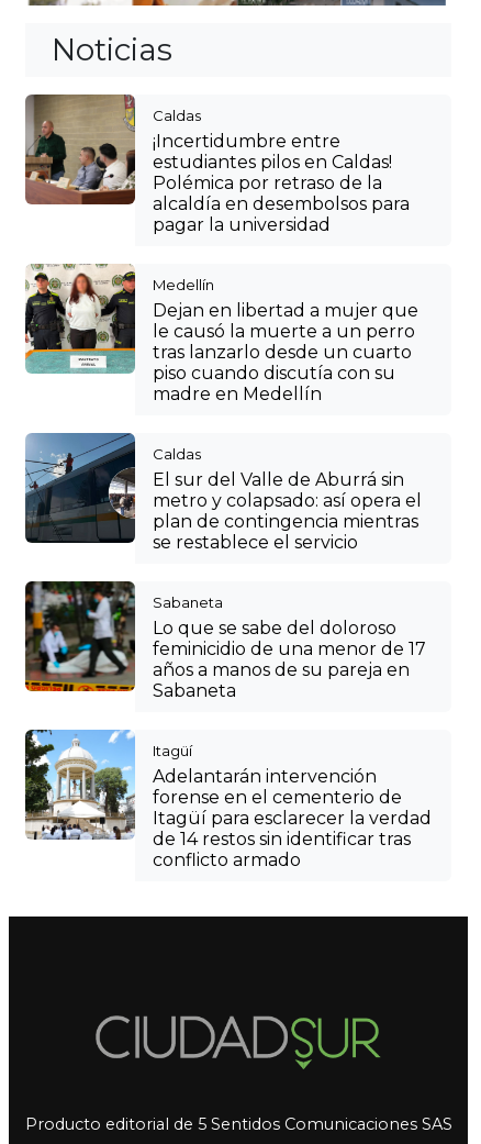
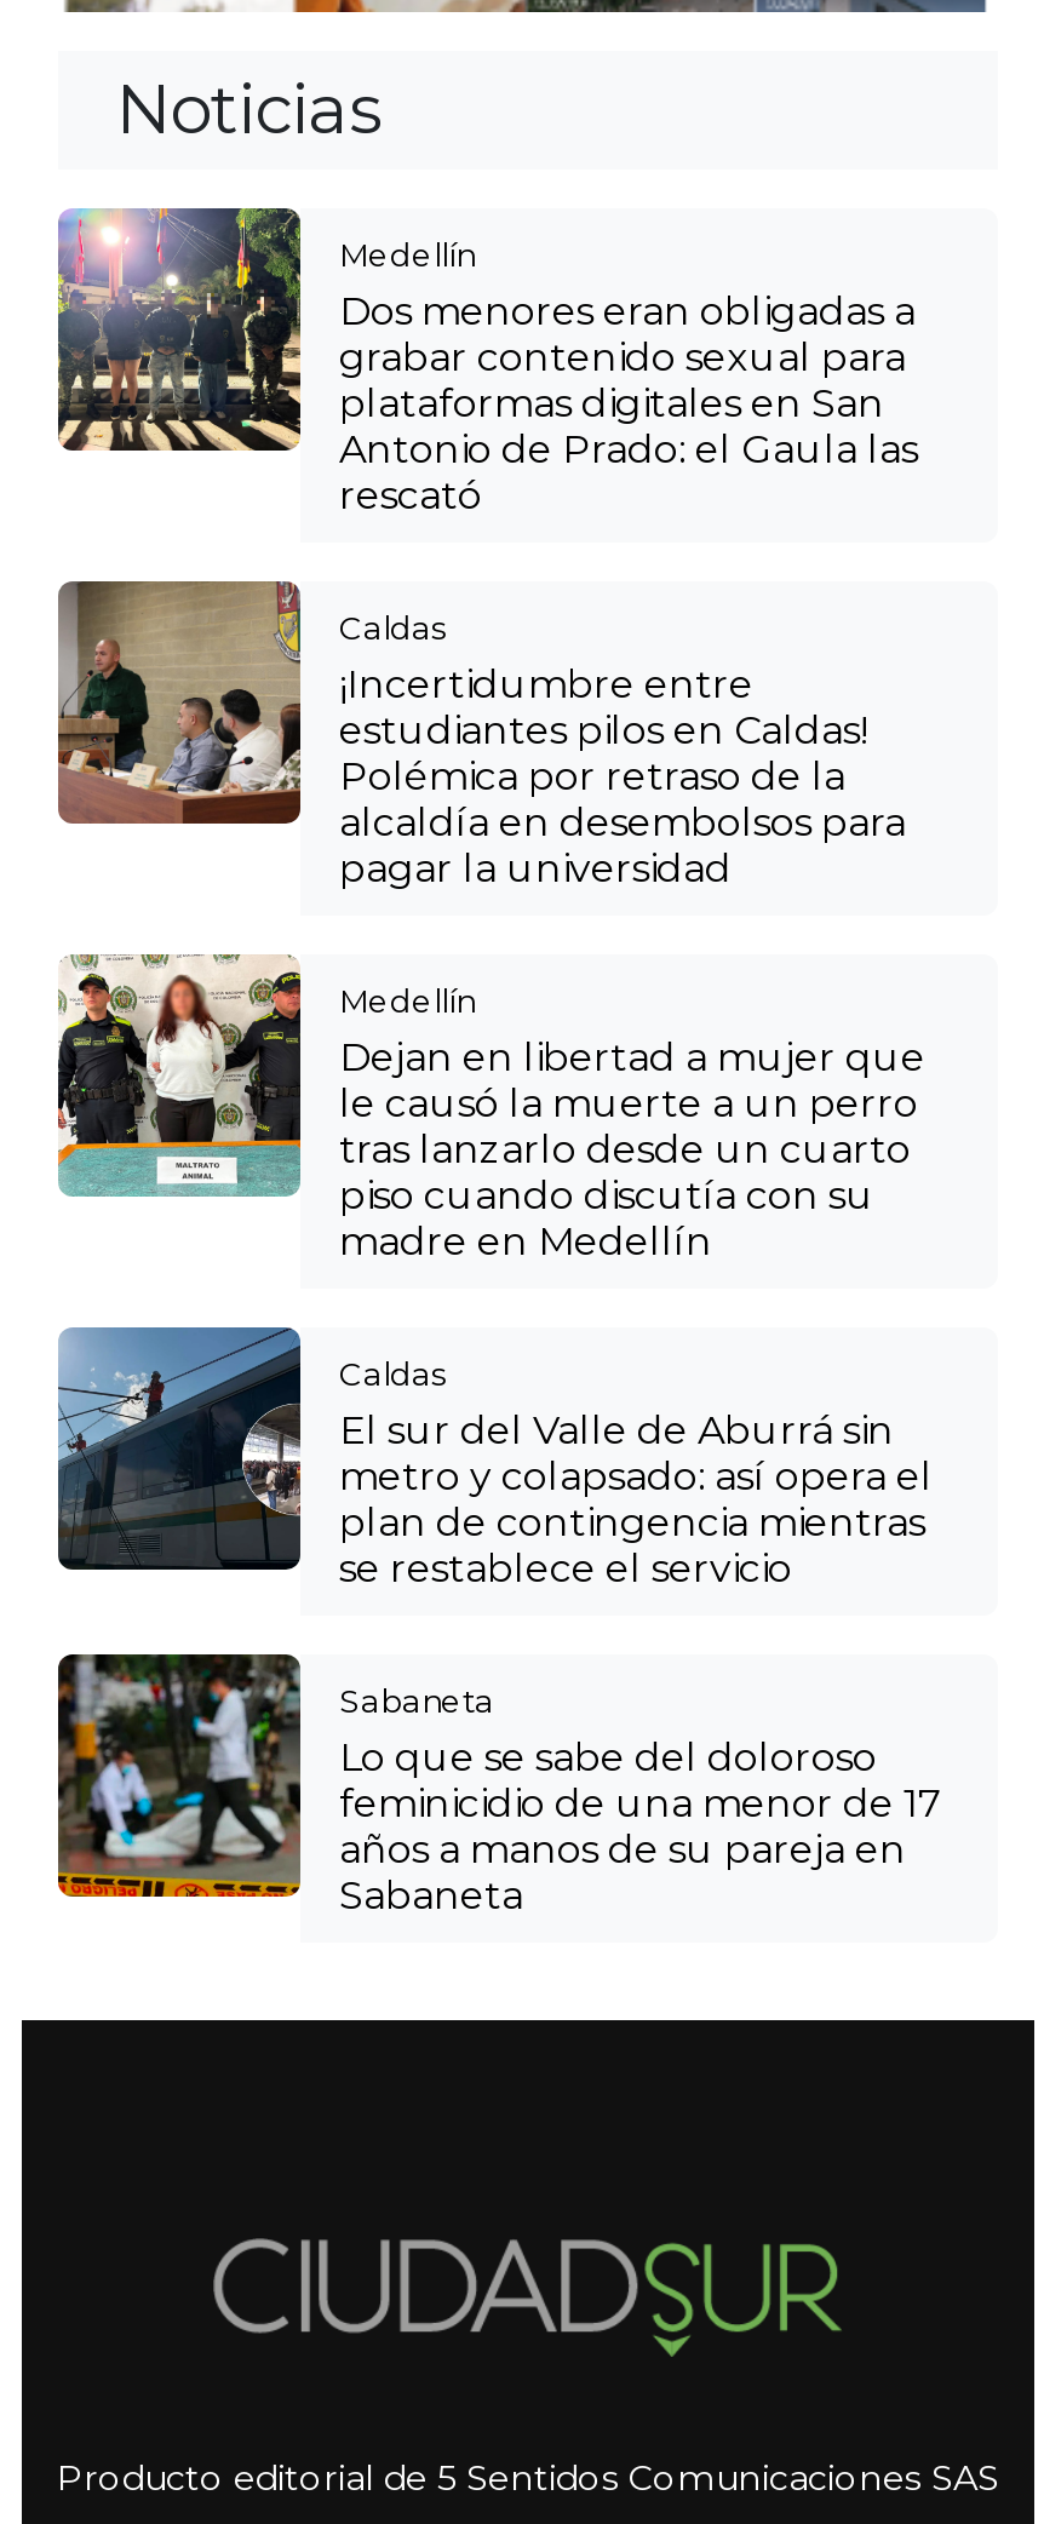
+ [image]
+ Medellín
+ Dos menores eran obligadas a
+ grabar contenido sexual para
+ plataformas digitales en San
+ Antonio de Prado: el Gaula las
+ rescató

moved down: [image] | Caldas | ¡Incertidumbre entre | ... | años a manos de su pareja en | Sabaneta

- [image]
- Itagüí
- Adelantarán intervención
- forense en el cementerio de
- Itagüí para esclarecer la verdad
- de 14 restos sin identificar tras
- conflicto armado
